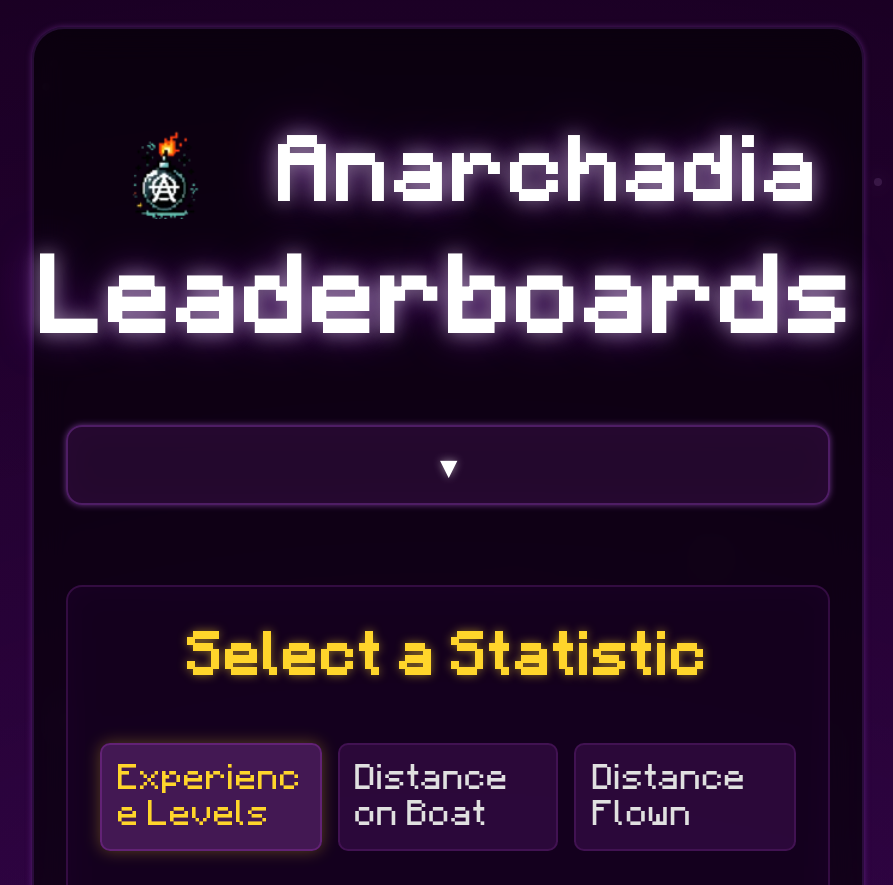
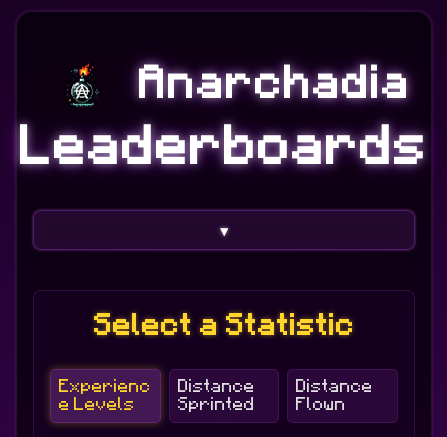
- on Boat
+ Sprinted
